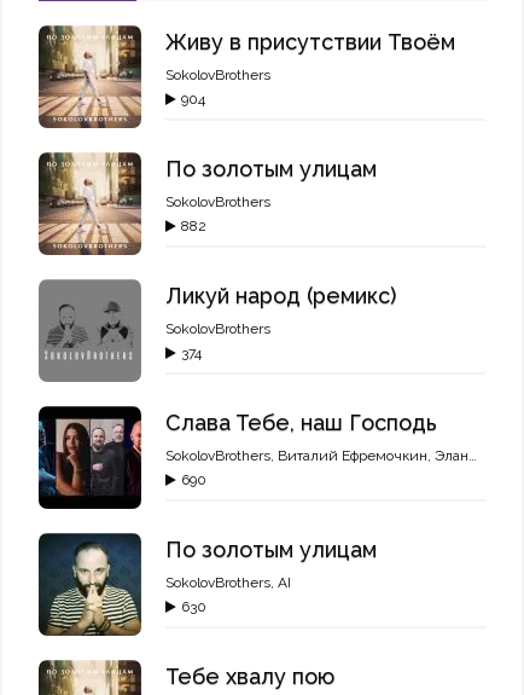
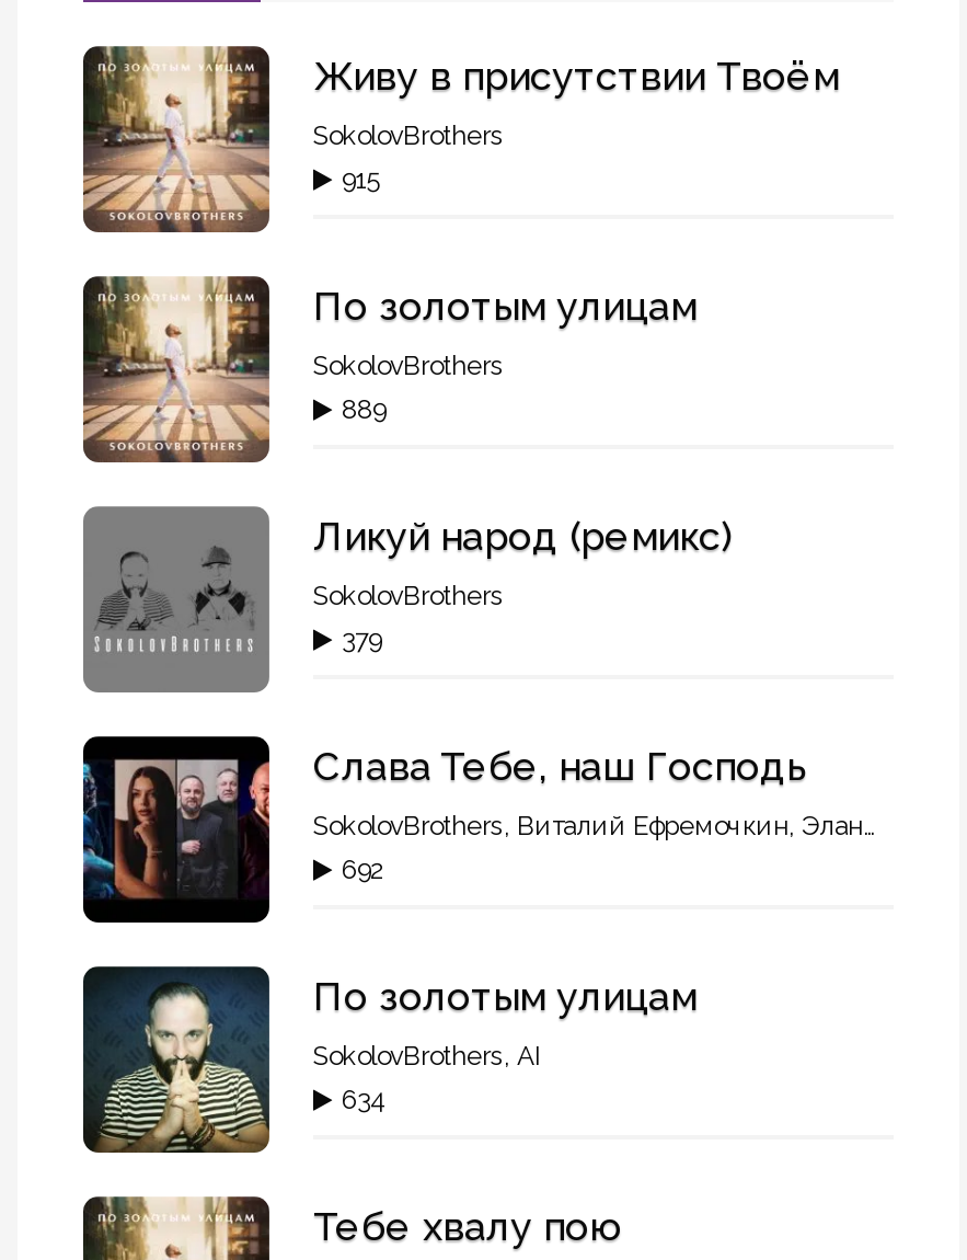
- 904
+ 915

- 882
+ 889

- 374
+ 379

- 690
+ 692

- 630
+ 634
